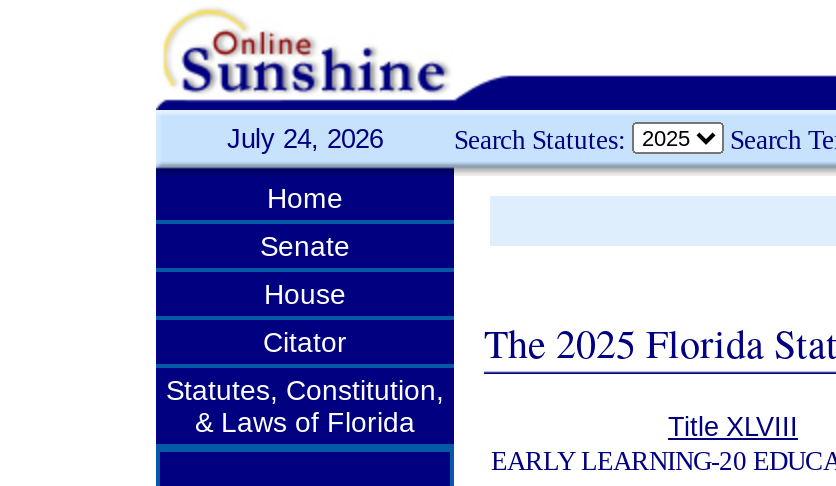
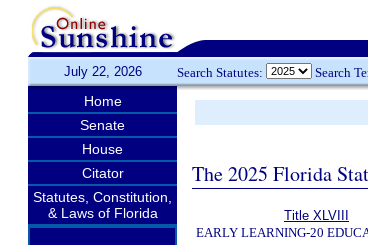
- July 24, 2026
+ July 22, 2026
